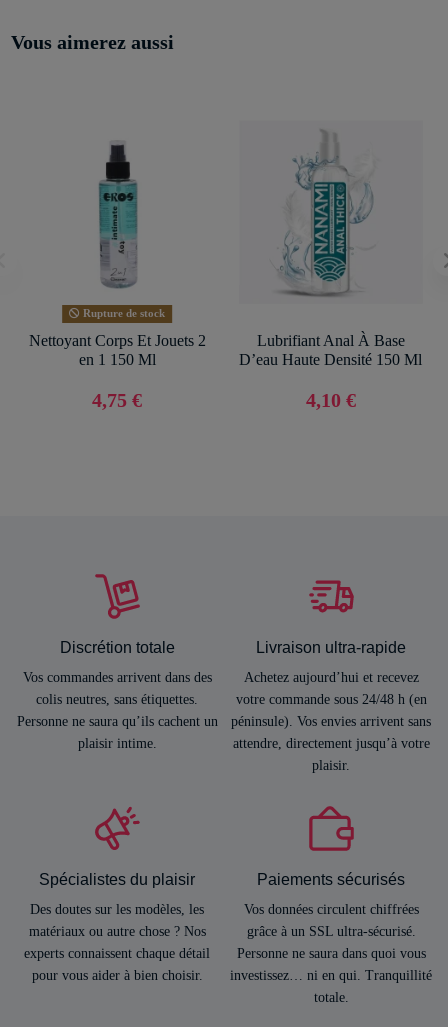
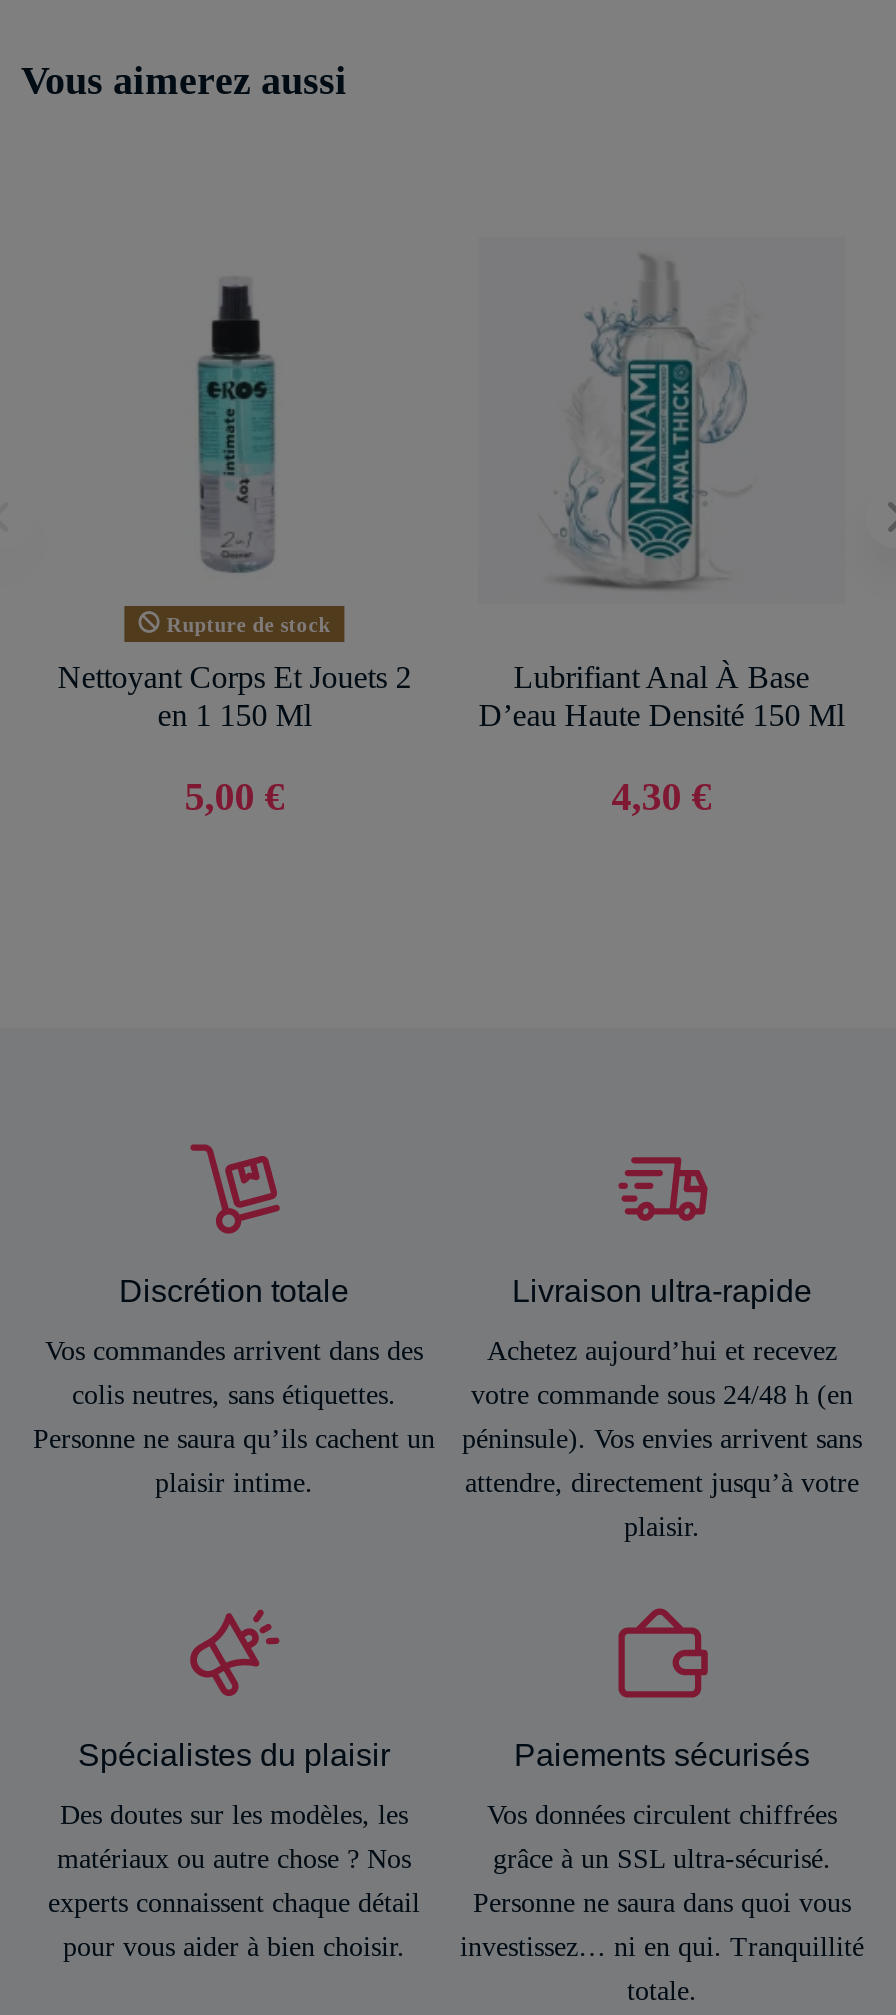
- 4,75 €
+ 5,00 €

- 4,10 €
+ 4,30 €
